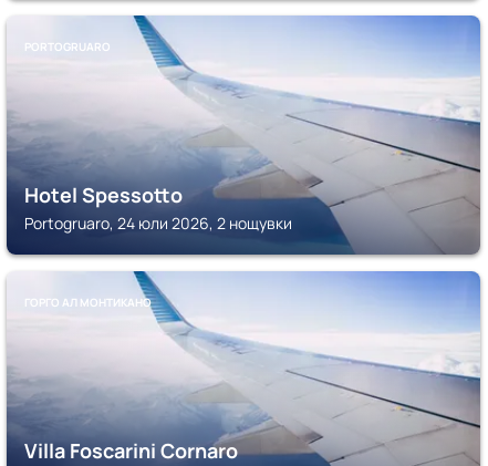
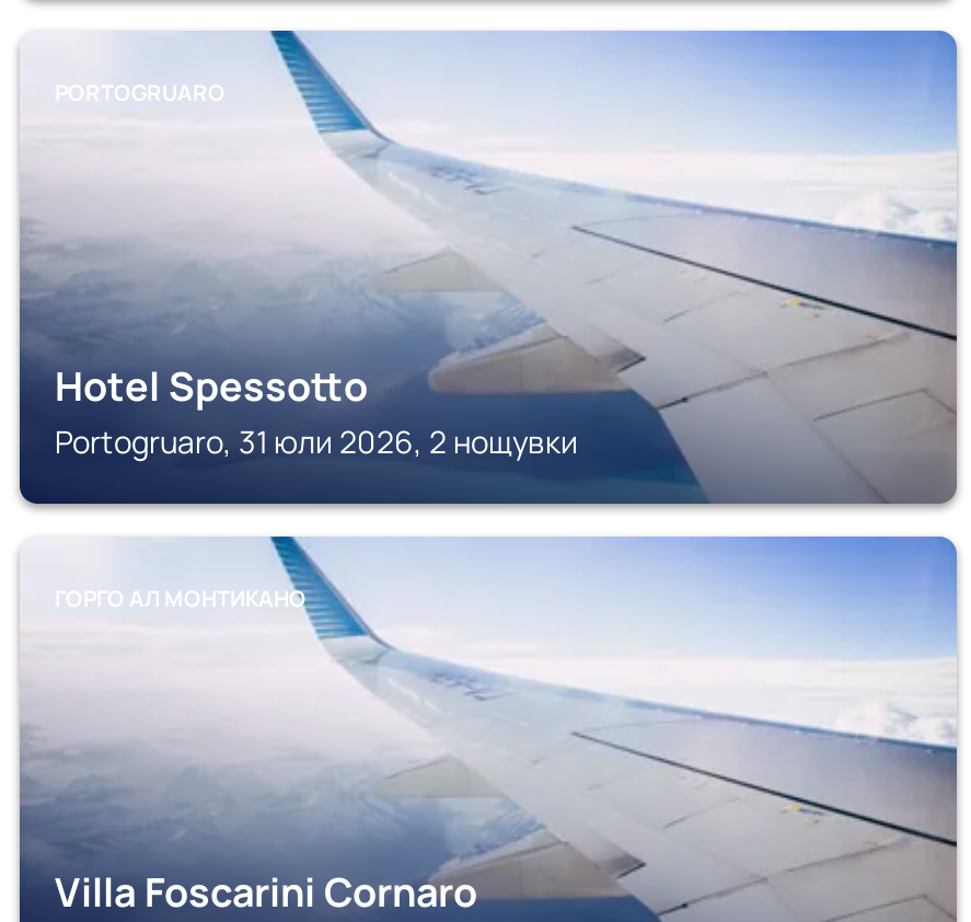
- Portogruaro, 24 юли 2026, 2 нощувки
+ Portogruaro, 31 юли 2026, 2 нощувки
